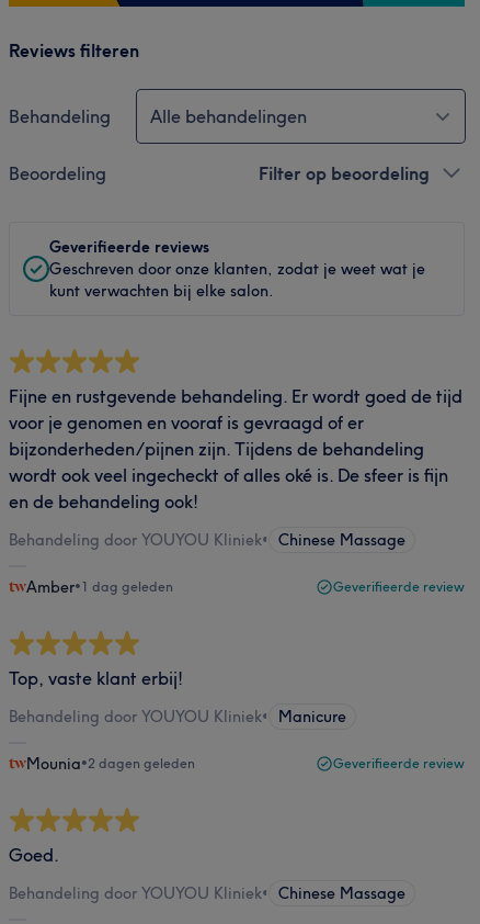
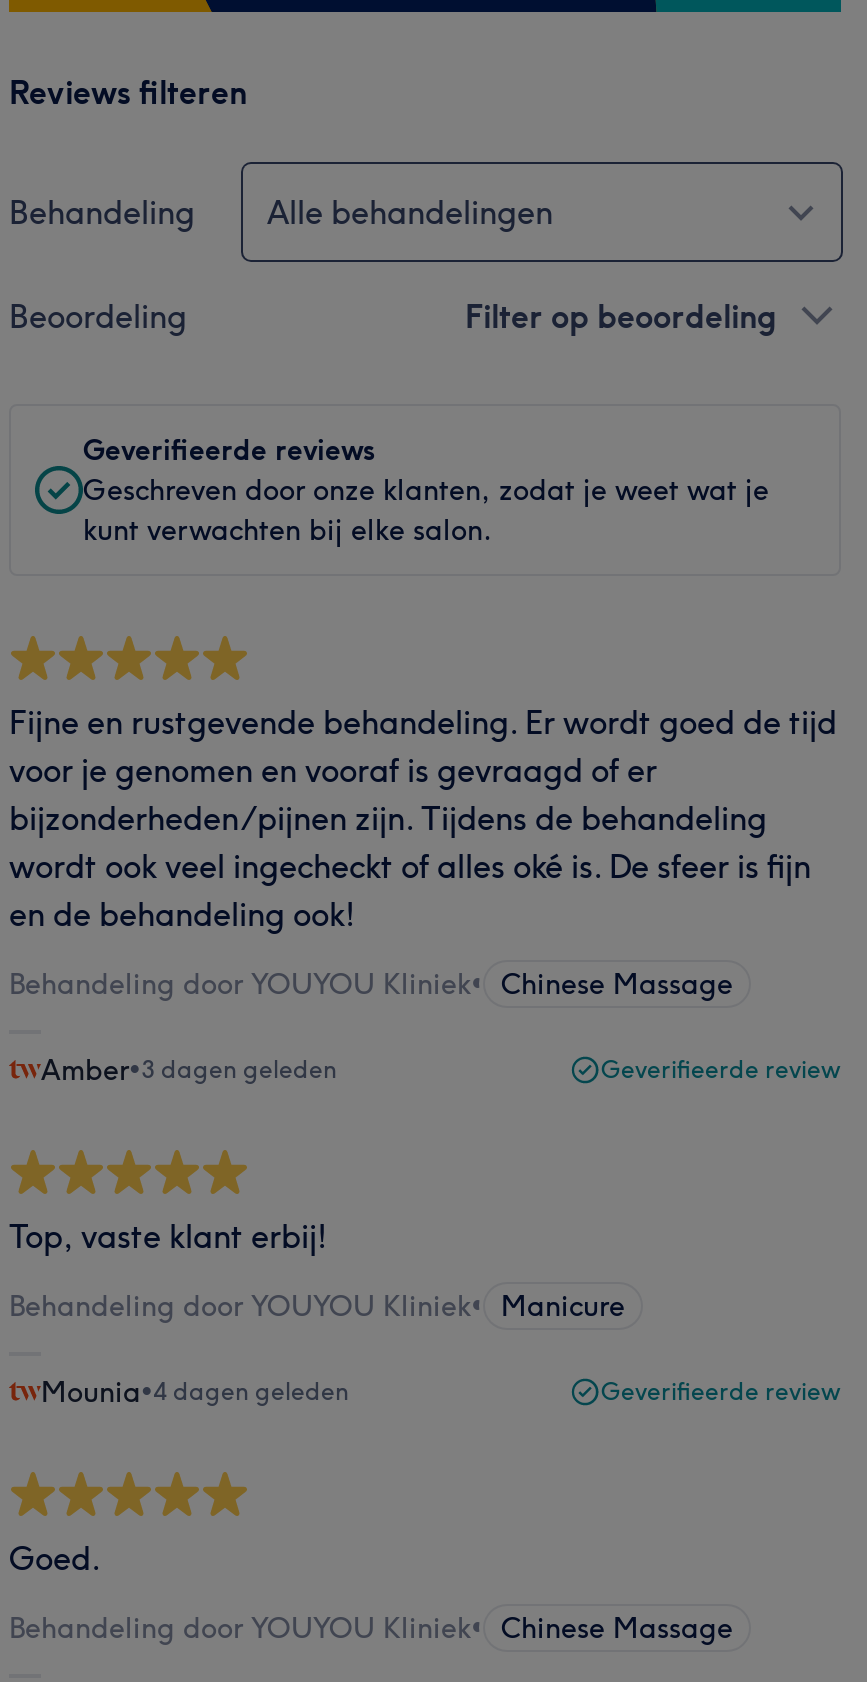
- Amber•1 dag geleden
+ Amber•3 dagen geleden

- Mounia•2 dagen geleden
+ Mounia•4 dagen geleden
